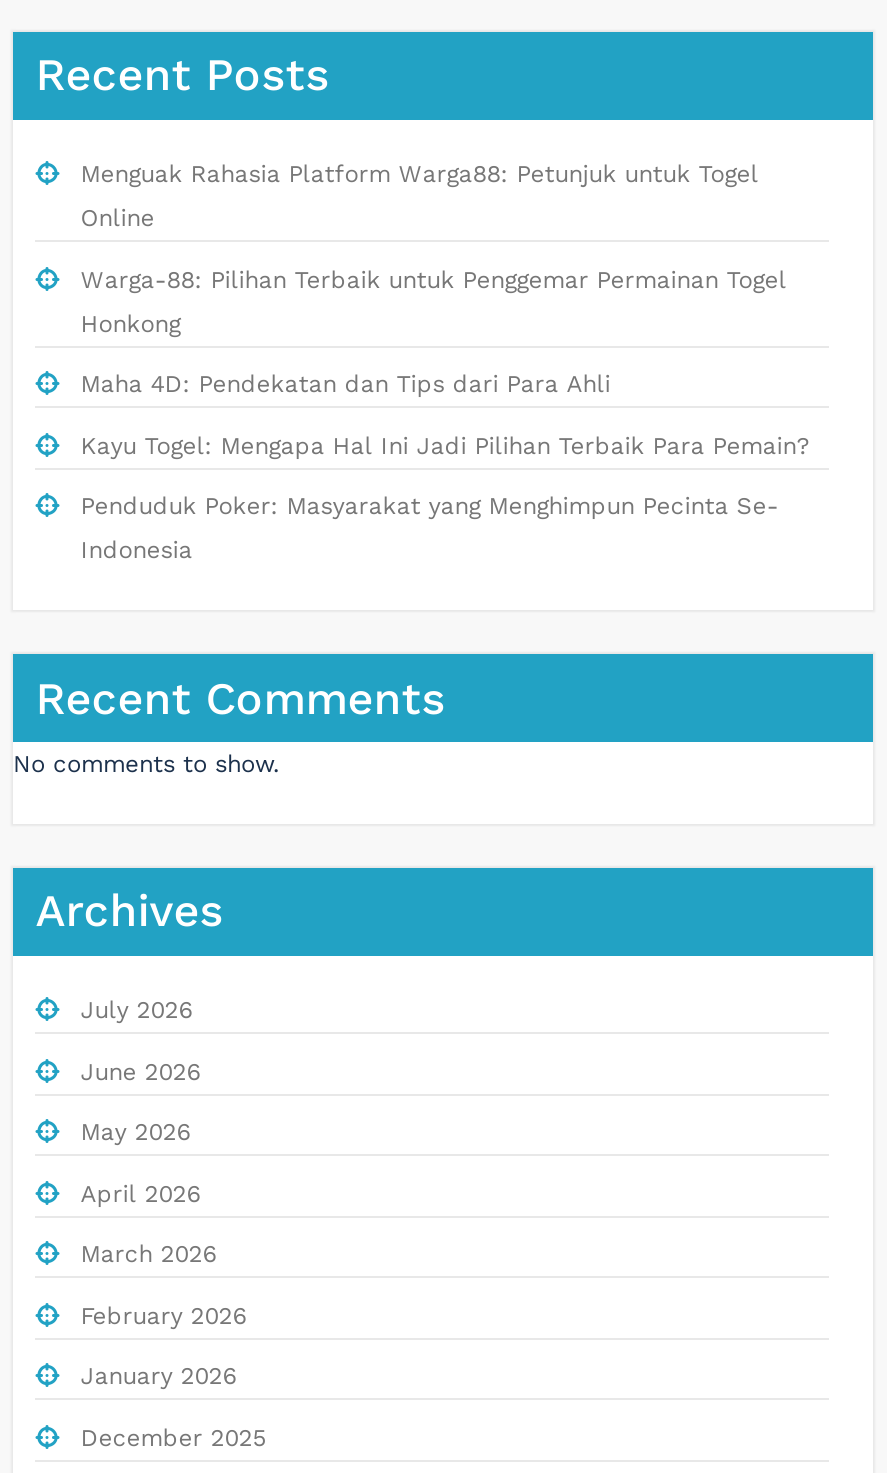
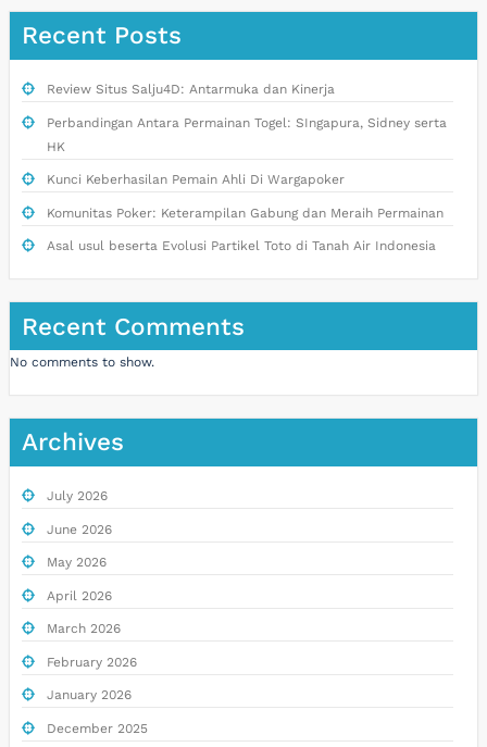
- Menguak Rahasia Platform Warga88: Petunjuk untuk Togel
- Online
- Warga-88: Pilihan Terbaik untuk Penggemar Permainan Togel
- Honkong
- Maha 4D: Pendekatan dan Tips dari Para Ahli
- Kayu Togel: Mengapa Hal Ini Jadi Pilihan Terbaik Para Pemain?
- Penduduk Poker: Masyarakat yang Menghimpun Pecinta Se-
- Indonesia
+ Review Situs Salju4D: Antarmuka dan Kinerja
+ Perbandingan Antara Permainan Togel: SIngapura, Sidney serta
+ HK
+ Kunci Keberhasilan Pemain Ahli Di Wargapoker
+ Komunitas Poker: Keterampilan Gabung dan Meraih Permainan
+ Asal usul beserta Evolusi Partikel Toto di Tanah Air Indonesia
